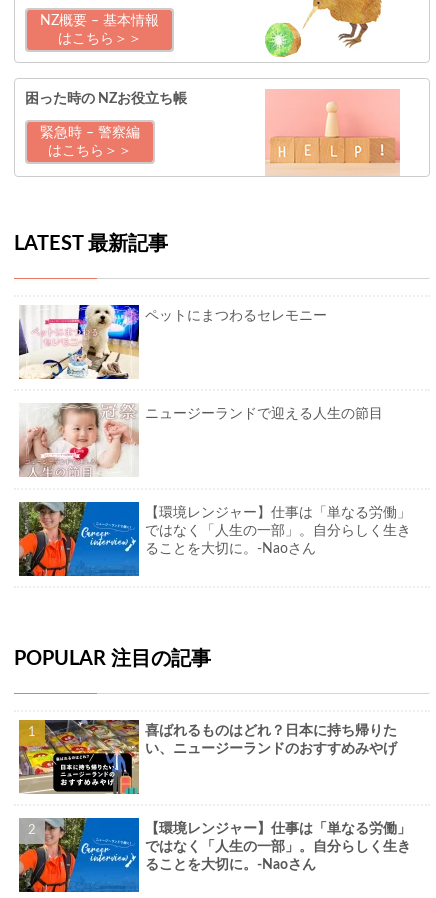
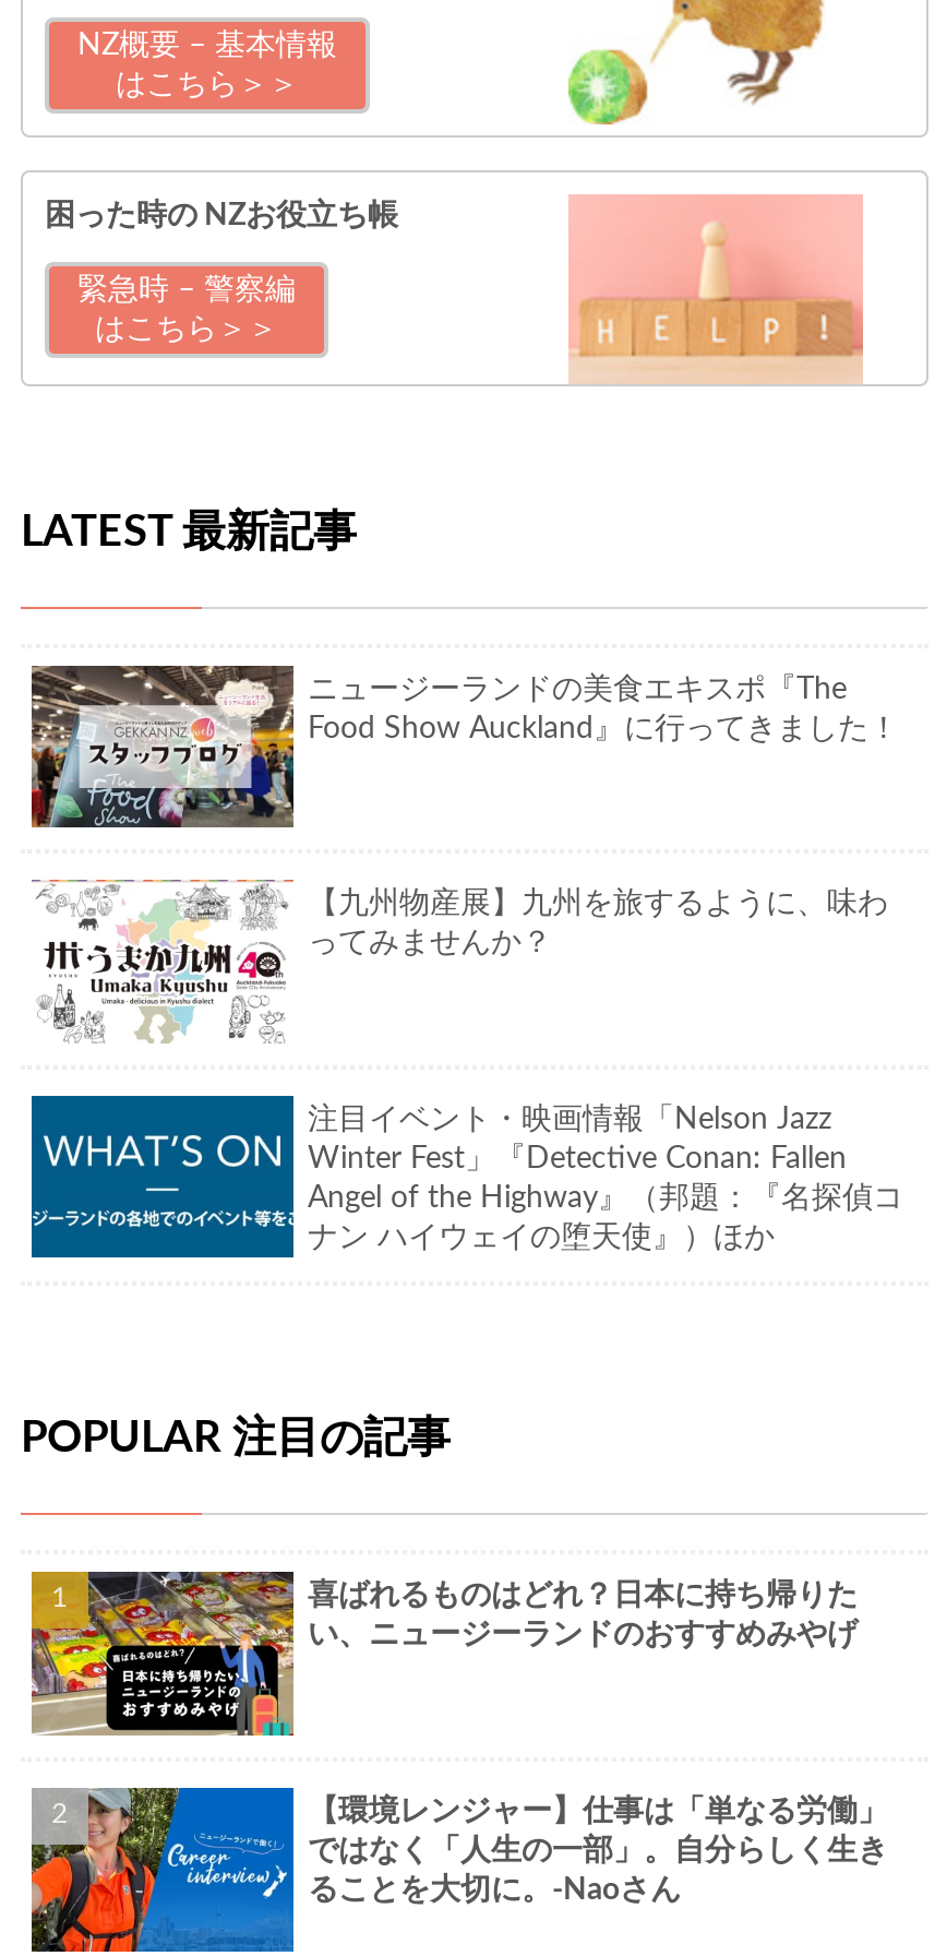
- [image]
- ペットにまつわるセレモニー
+ [image]
+ ニュージーランドの美食エキスポ『The
+ Food Show Auckland』に行ってきました！

- [image]
- ニュージーランドで迎える人生の節目
+ [image]
+ 【九州物産展】九州を旅するように、味わ
+ ってみませんか？

- [image]
- 【環境レンジャー】仕事は「単なる労働」
- ではなく「人生の一部」。自分らしく生き
- ることを大切に。-Naoさん
+ [image]
+ 注目イベント・映画情報「Nelson Jazz
+ Winter Fest」『Detective Conan: Fallen
+ Angel of the Highway』（邦題：『名探偵コ
+ ナン ハイウェイの堕天使』）ほか
